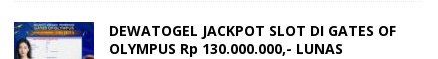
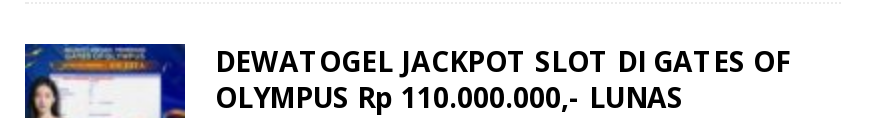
- OLYMPUS Rp 130.000.000,- LUNAS
+ OLYMPUS Rp 110.000.000,- LUNAS
